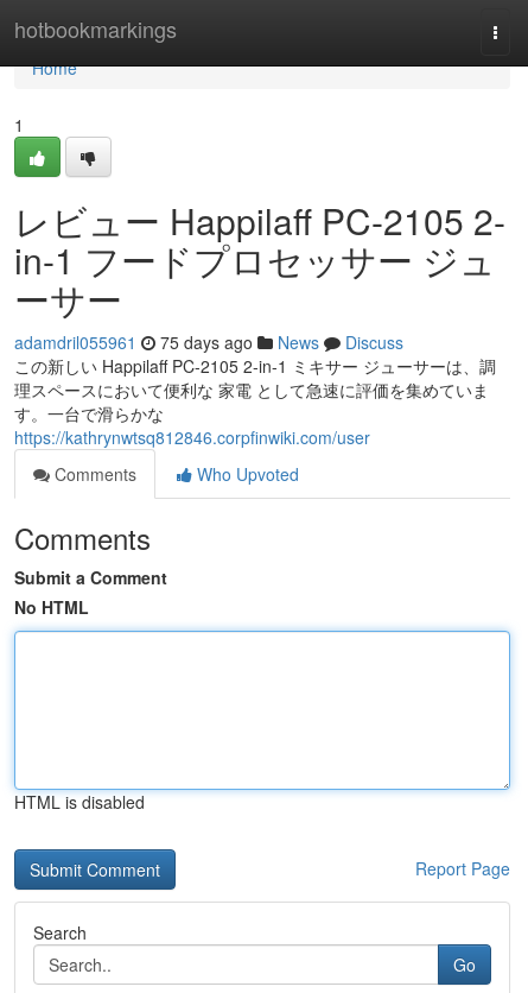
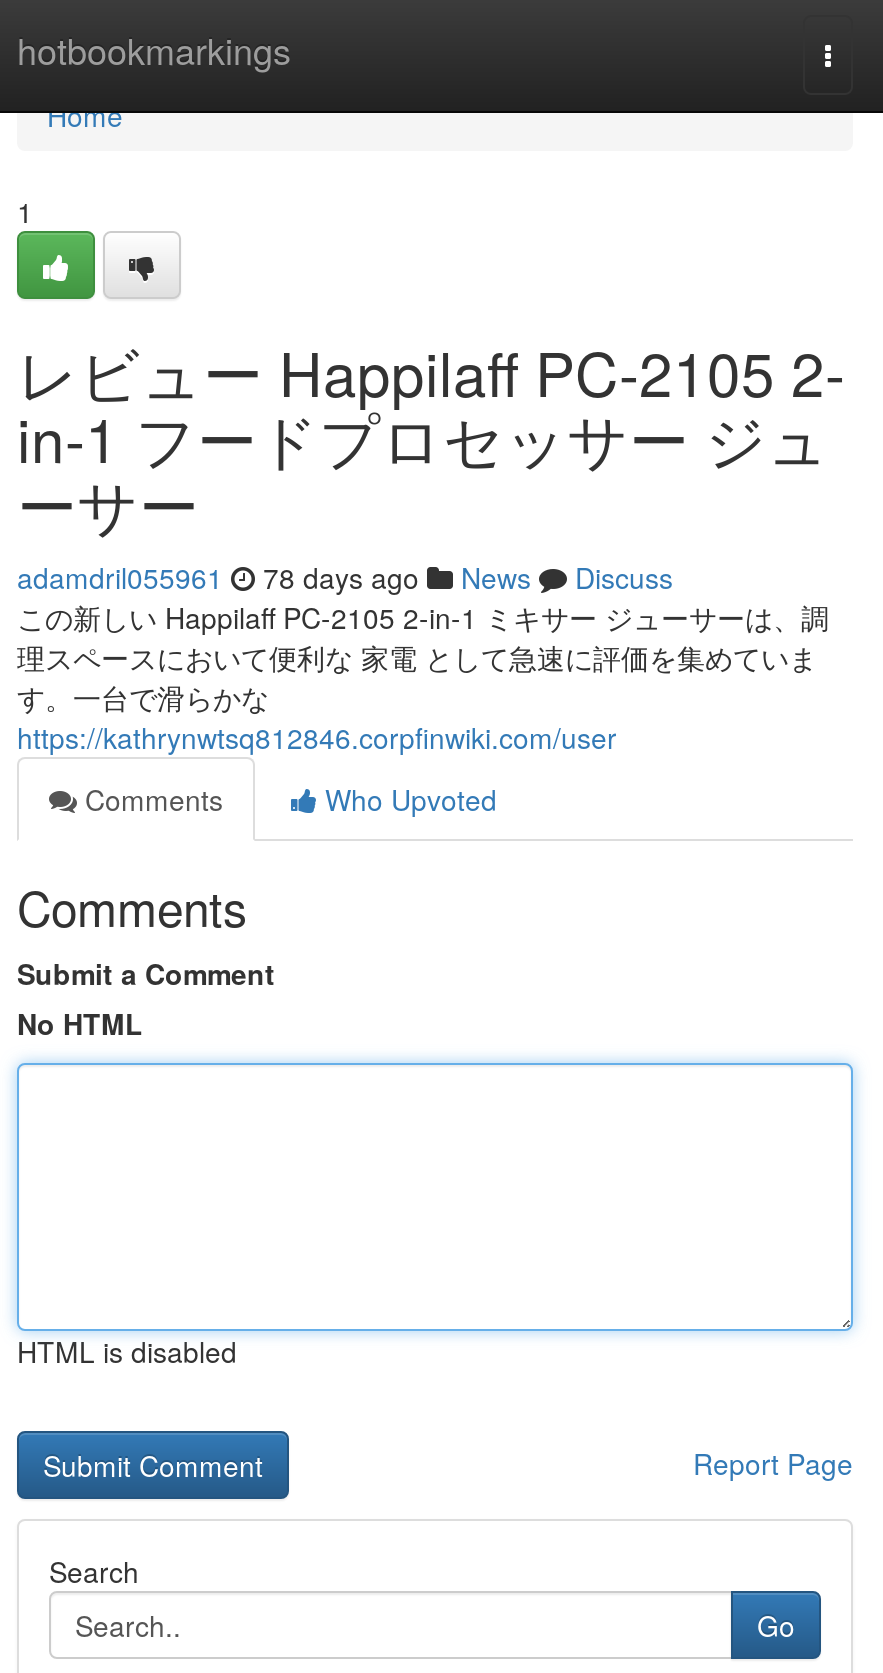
- adamdril055961 75 days ago News Discuss
+ adamdril055961 78 days ago News Discuss
